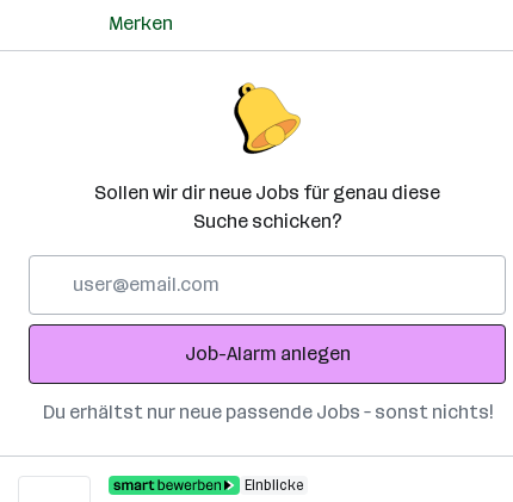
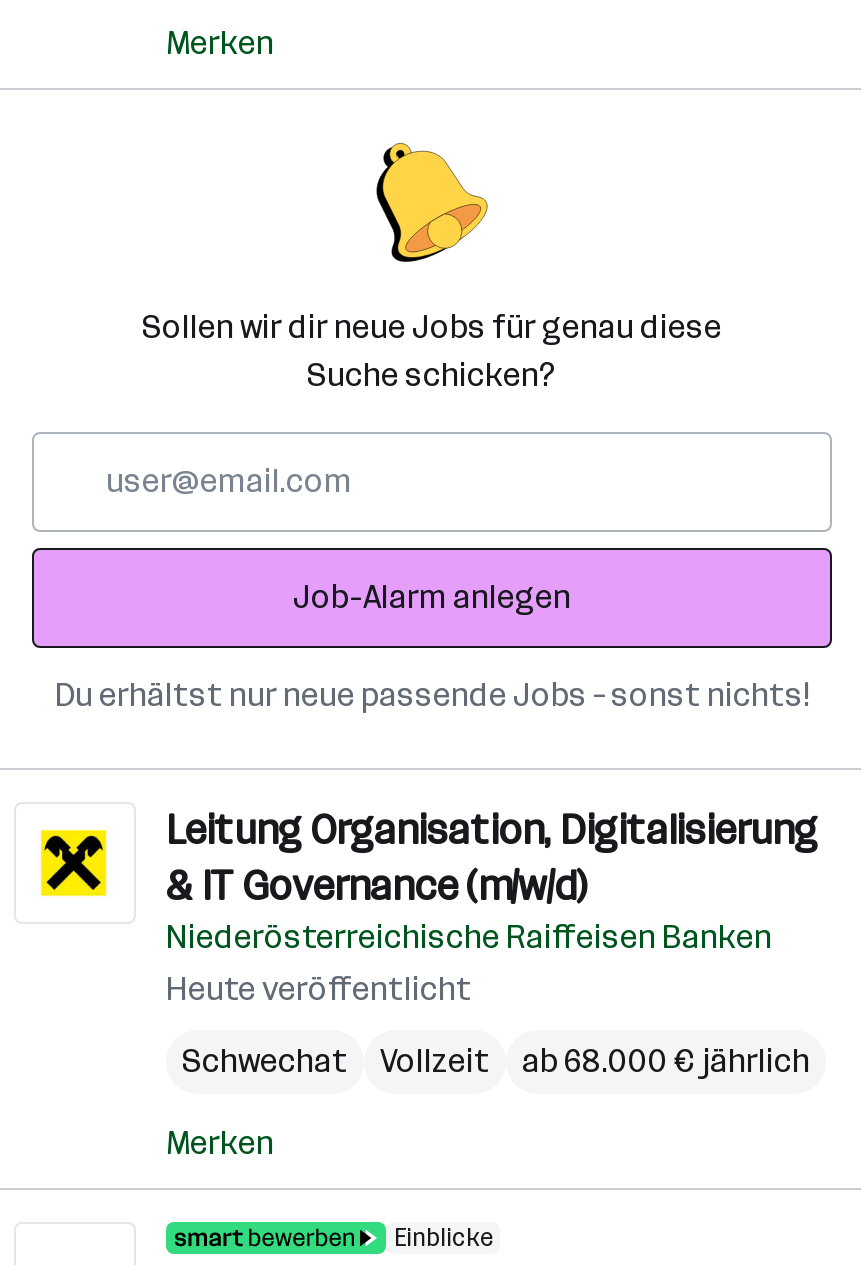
+ [image]
+ Leitung Organisation, Digitalisierung
+ & IT Governance (m/w/d)
+ Niederösterreichische Raiffeisen Banken
+ Heute veröffentlicht
+ Schwechat
+ Vollzeit
+ ab 68.000 € jährlich
+ Merken
